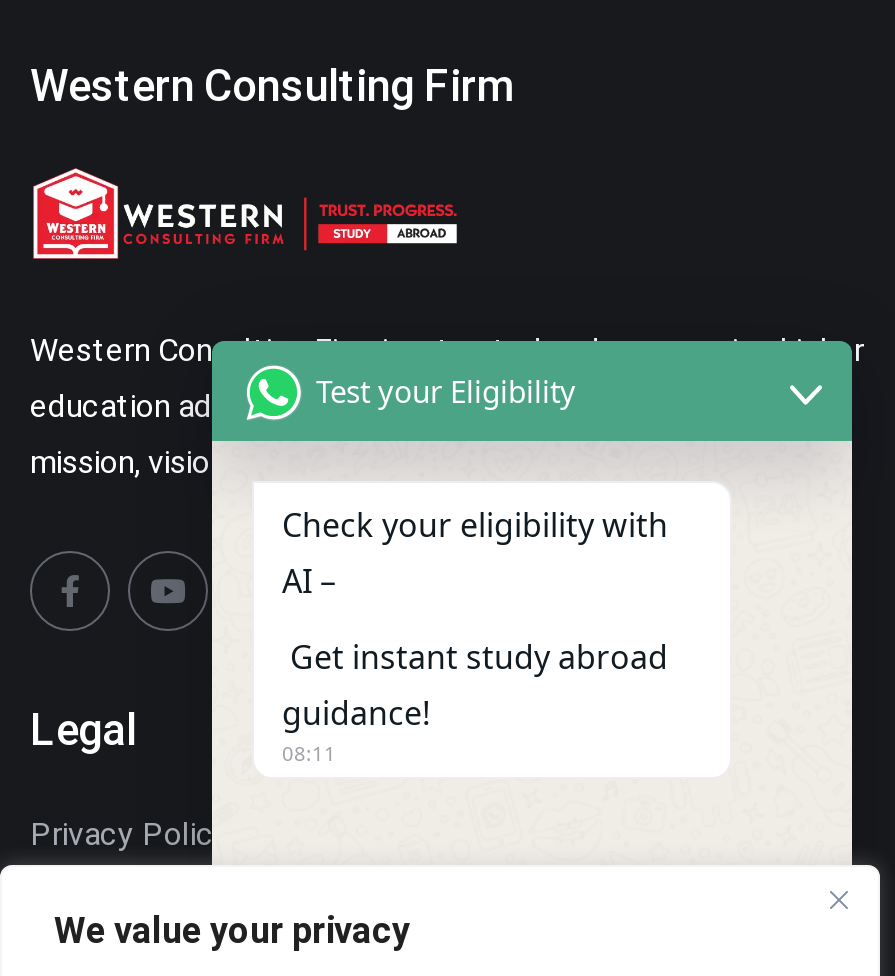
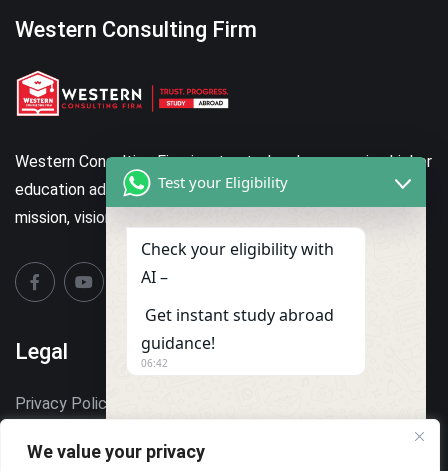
- 08:11
+ 06:42
